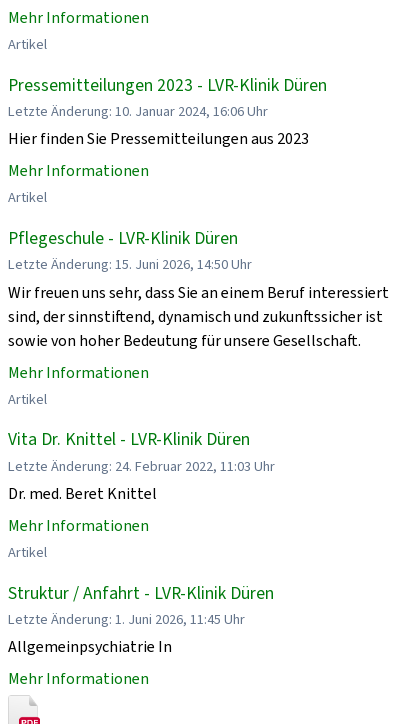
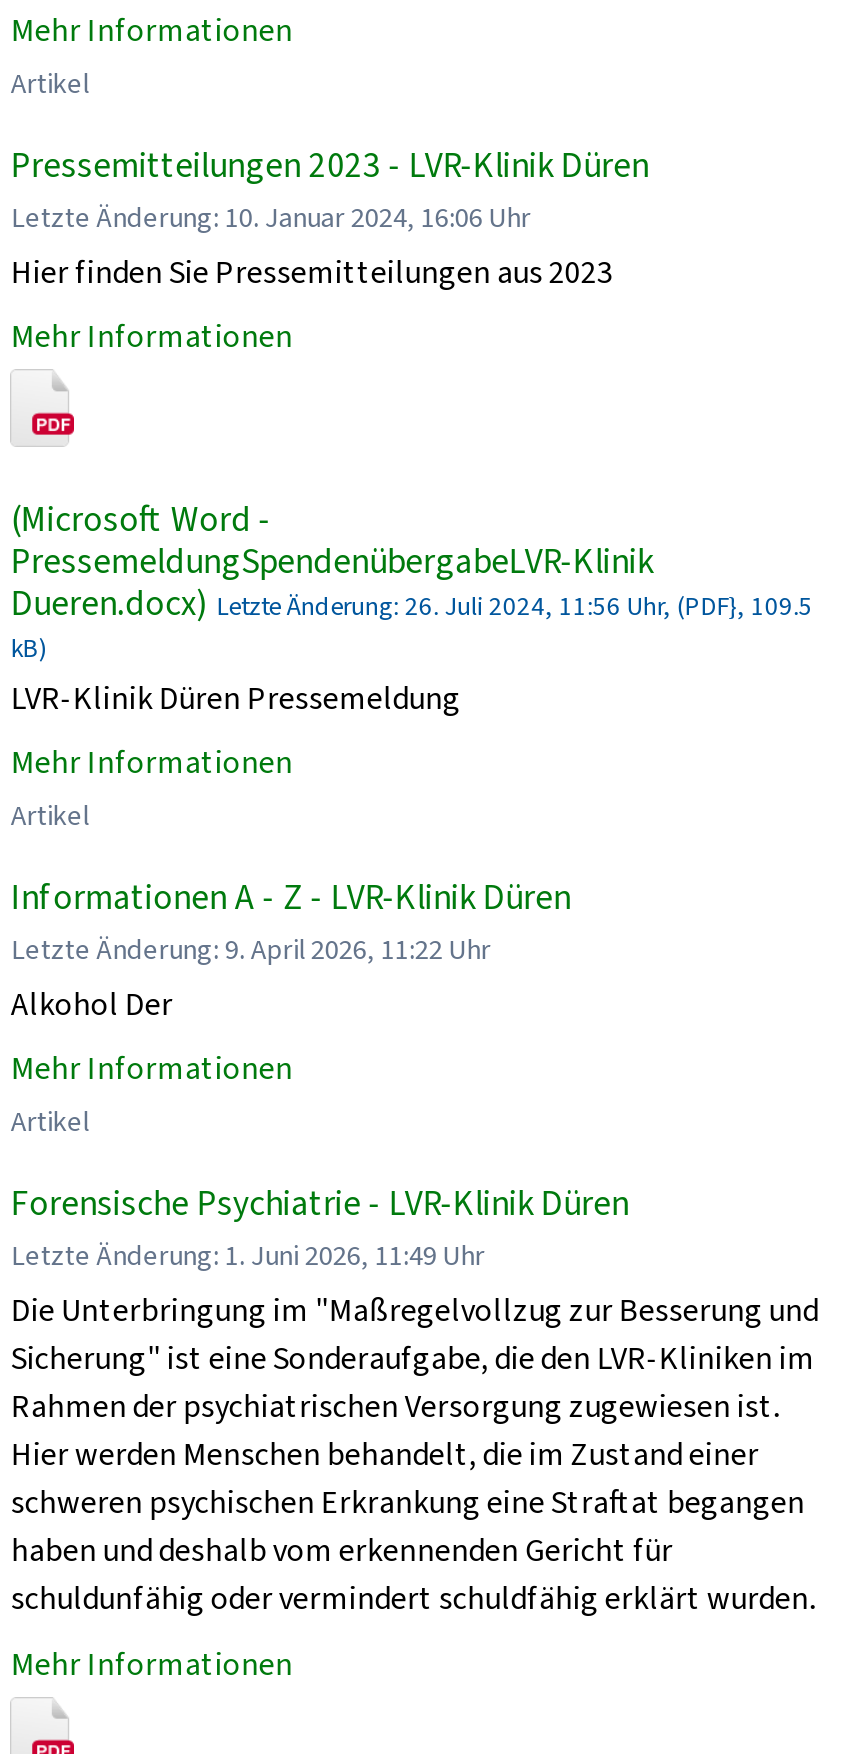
- Artikel
- Pflegeschule - LVR-Klinik Düren
- Letzte Änderung: 15. Juni 2026, 14:50 Uhr
- Wir freuen uns sehr, dass Sie an einem Beruf interessiert
- sind, der sinnstiftend, dynamisch und zukunftssicher ist
- sowie von hoher Bedeutung für unsere Gesellschaft.
+ (Microsoft Word -
+ PressemeldungSpendenübergabeLVR-Klinik
+ Dueren.docx) Letzte Änderung: 26. Juli 2024, 11:56 Uhr, (PDF}, 109.5
+ kB)
+ LVR-Klinik Düren Pressemeldung

- Vita Dr. Knittel - LVR-Klinik Düren
- Letzte Änderung: 24. Februar 2022, 11:03 Uhr
- Dr. med. Beret Knittel
+ Informationen A - Z - LVR-Klinik Düren
+ Letzte Änderung: 9. April 2026, 11:22 Uhr
+ Alkohol Der

- Struktur / Anfahrt - LVR-Klinik Düren
- Letzte Änderung: 1. Juni 2026, 11:45 Uhr
- Allgemeinpsychiatrie In
+ Forensische Psychiatrie - LVR-Klinik Düren
+ Letzte Änderung: 1. Juni 2026, 11:49 Uhr
+ Die Unterbringung im "Maßregelvollzug zur Besserung und
+ Sicherung" ist eine Sonderaufgabe, die den LVR-Kliniken im
+ Rahmen der psychiatrischen Versorgung zugewiesen ist.
+ Hier werden Menschen behandelt, die im Zustand einer
+ schweren psychischen Erkrankung eine Straftat begangen
+ haben und deshalb vom erkennenden Gericht für
+ schuldunfähig oder vermindert schuldfähig erklärt wurden.
